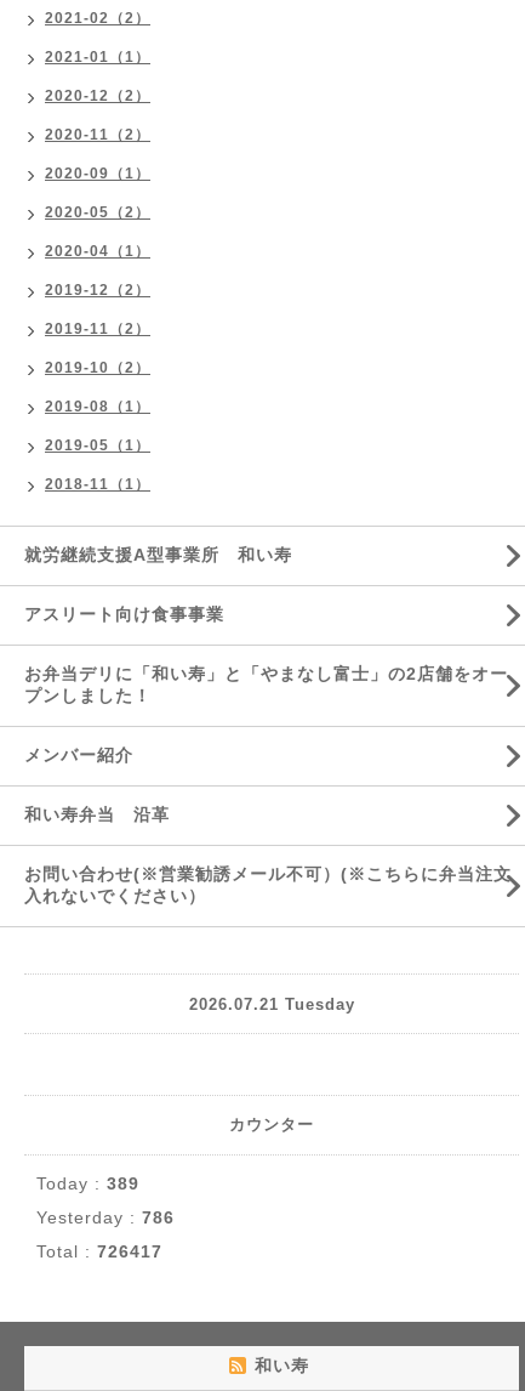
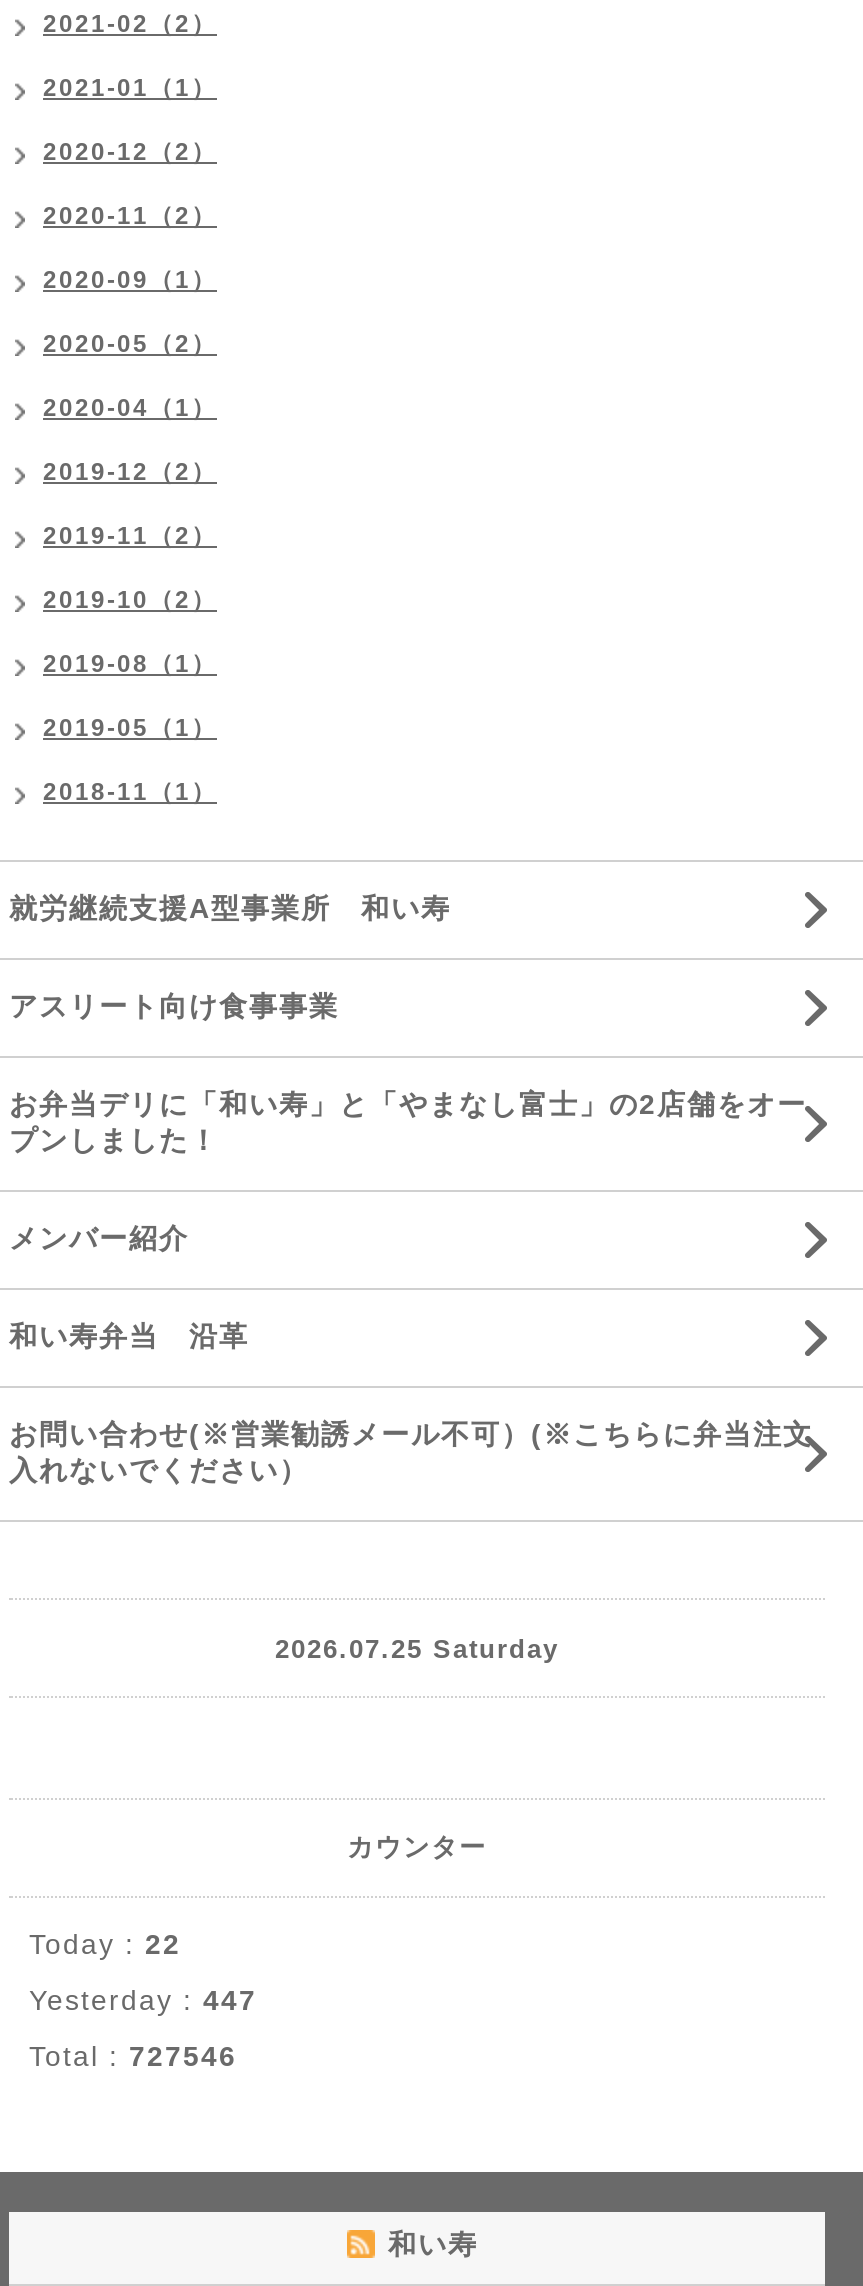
- 2026.07.21 Tuesday
+ 2026.07.25 Saturday

- Today : 389
+ Today : 22

- Yesterday : 786
+ Yesterday : 447

- Total : 726417
+ Total : 727546
